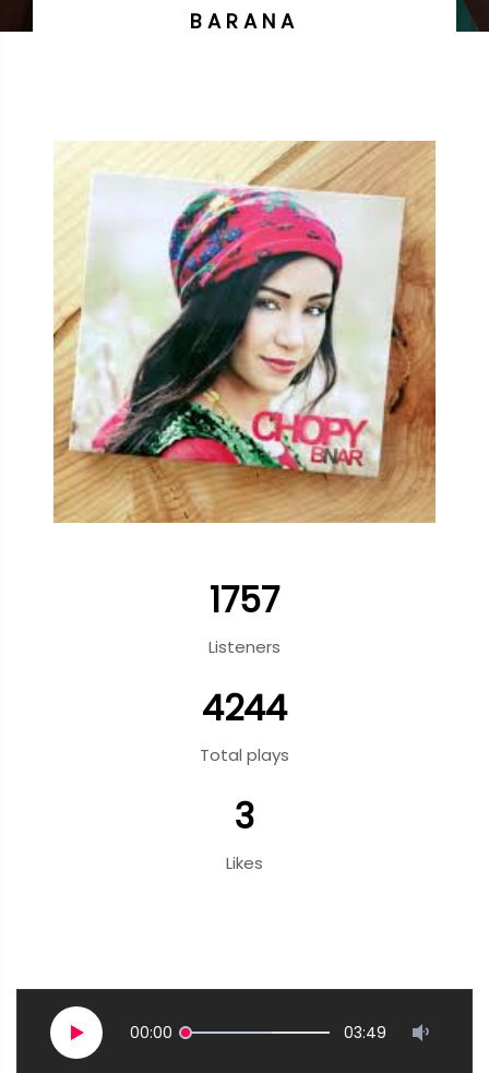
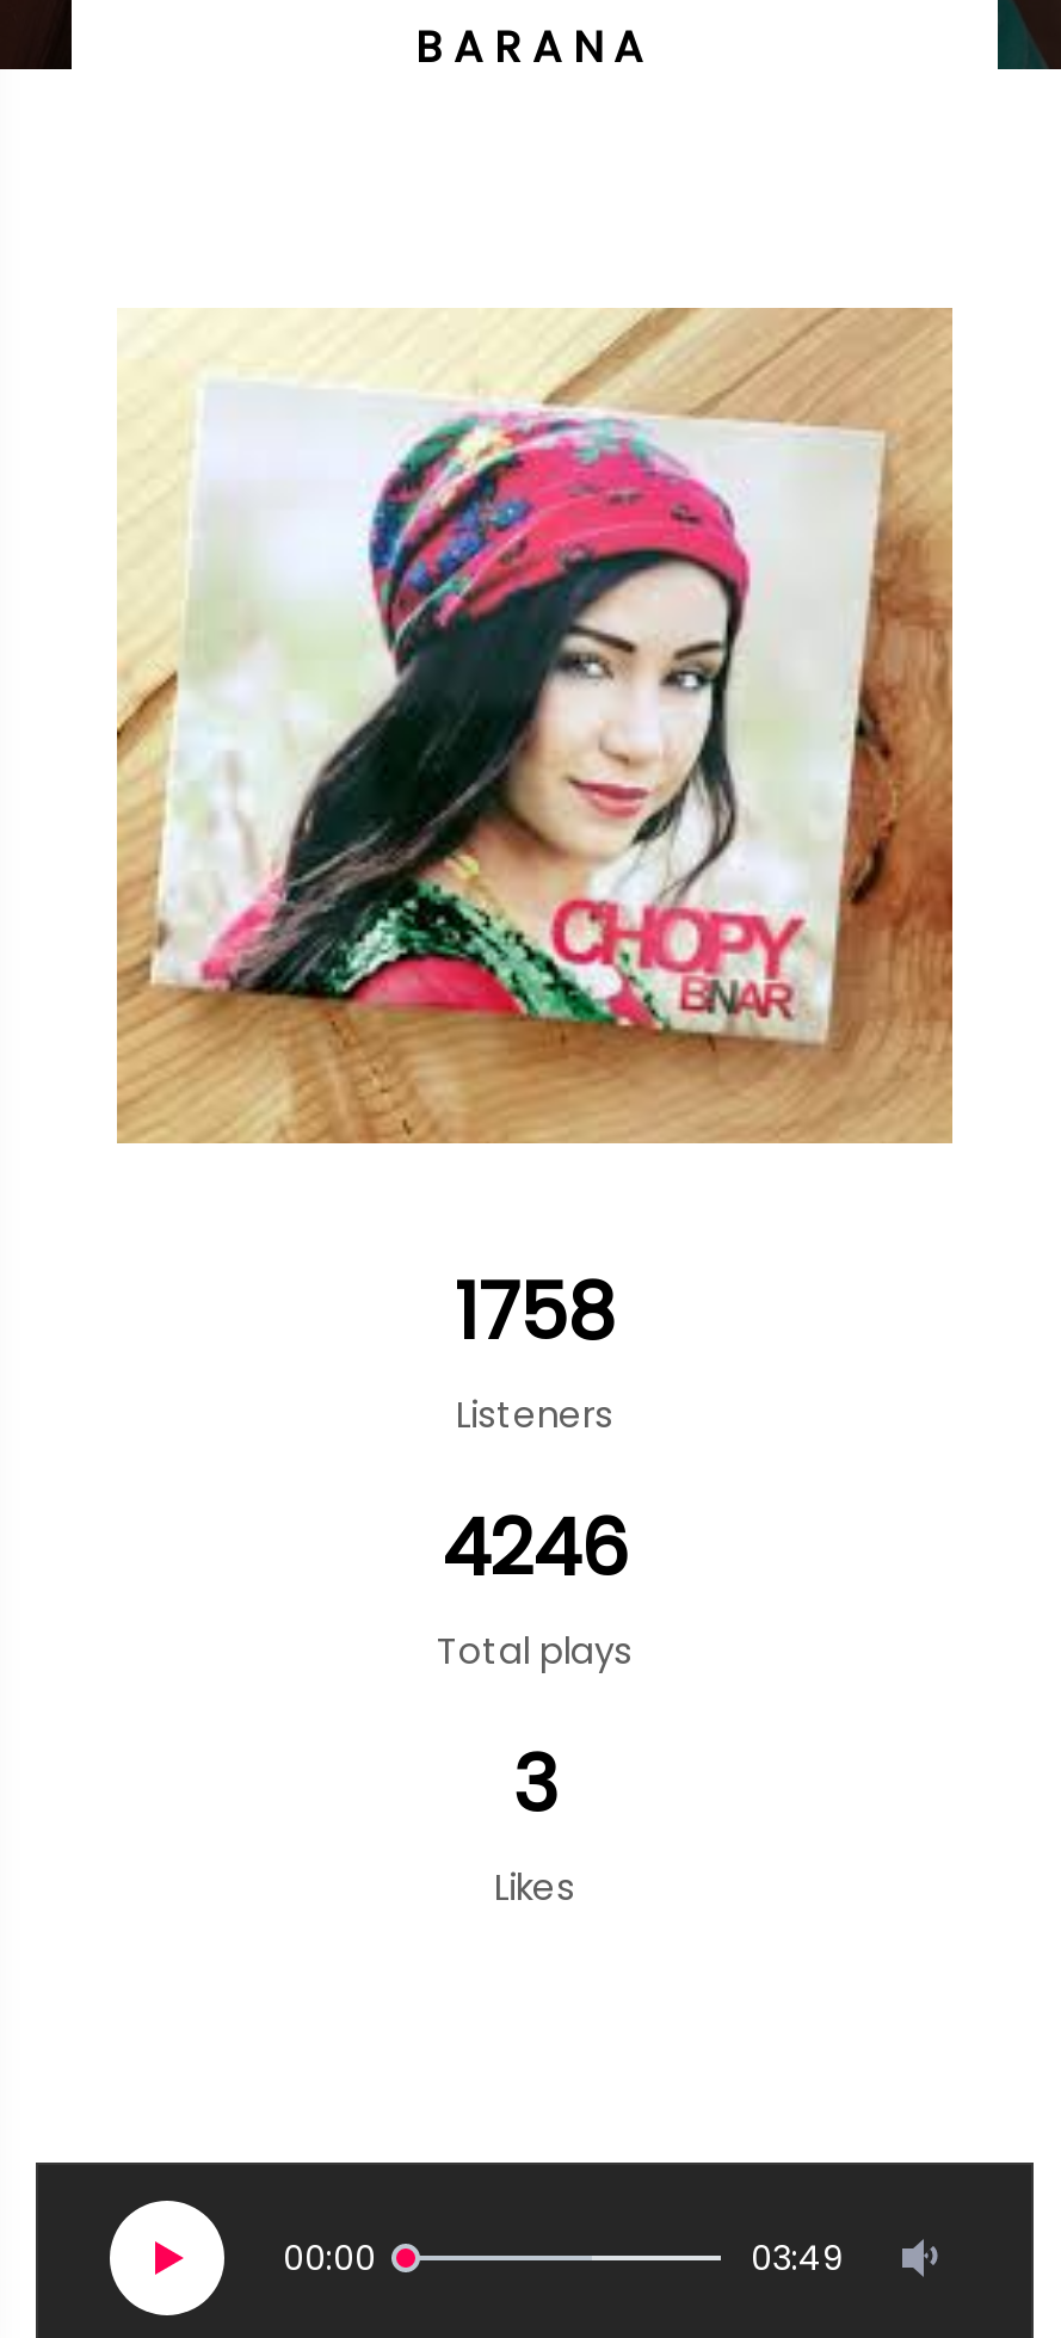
- 1757
+ 1758

- 4244
+ 4246
